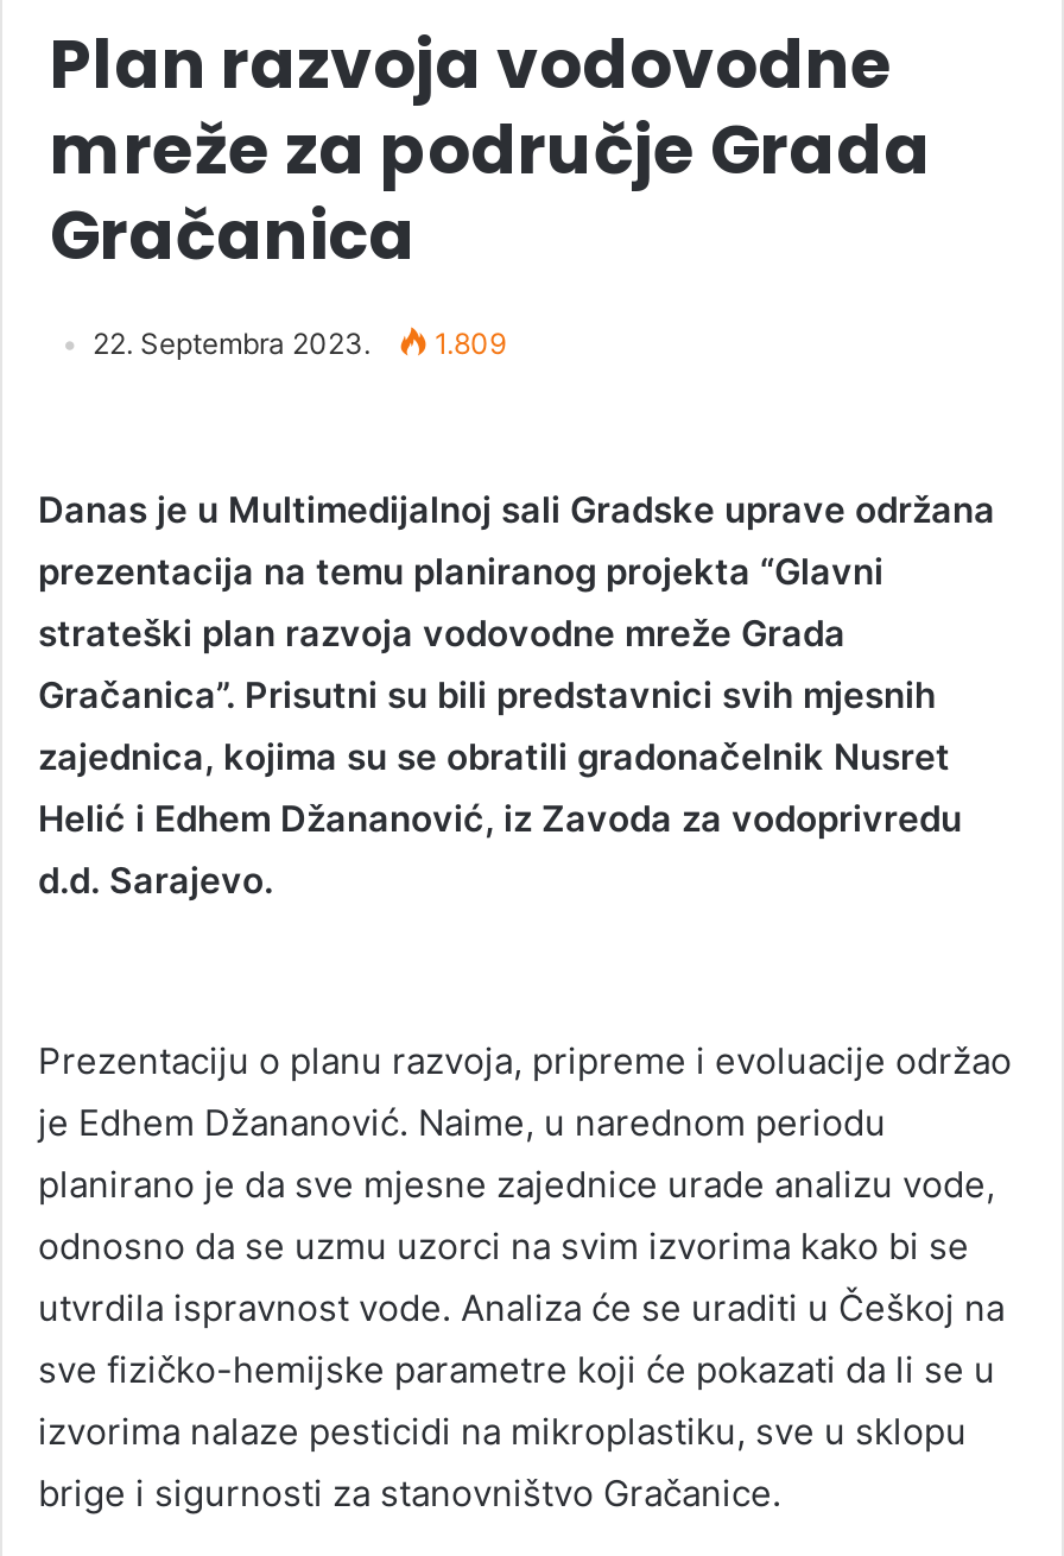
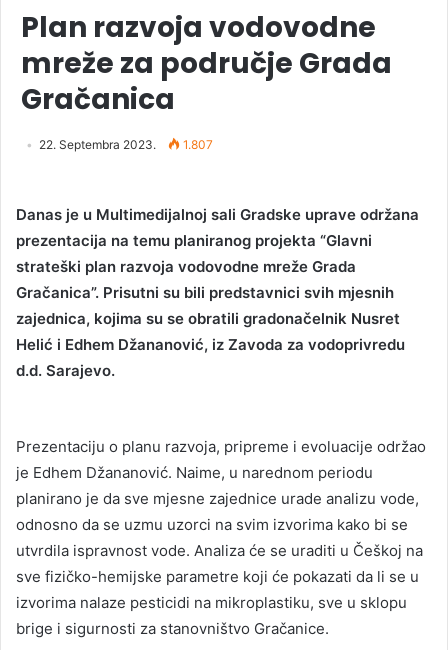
- 22. Septembra 2023. 1.809
+ 22. Septembra 2023. 1.807
